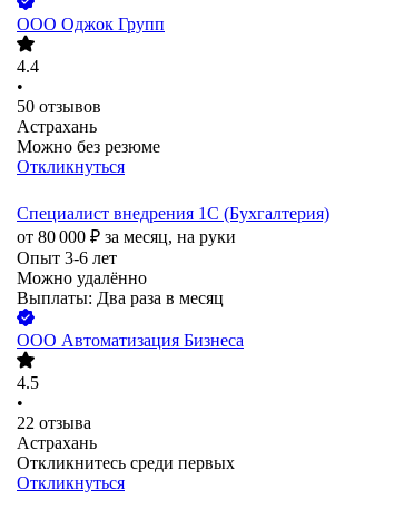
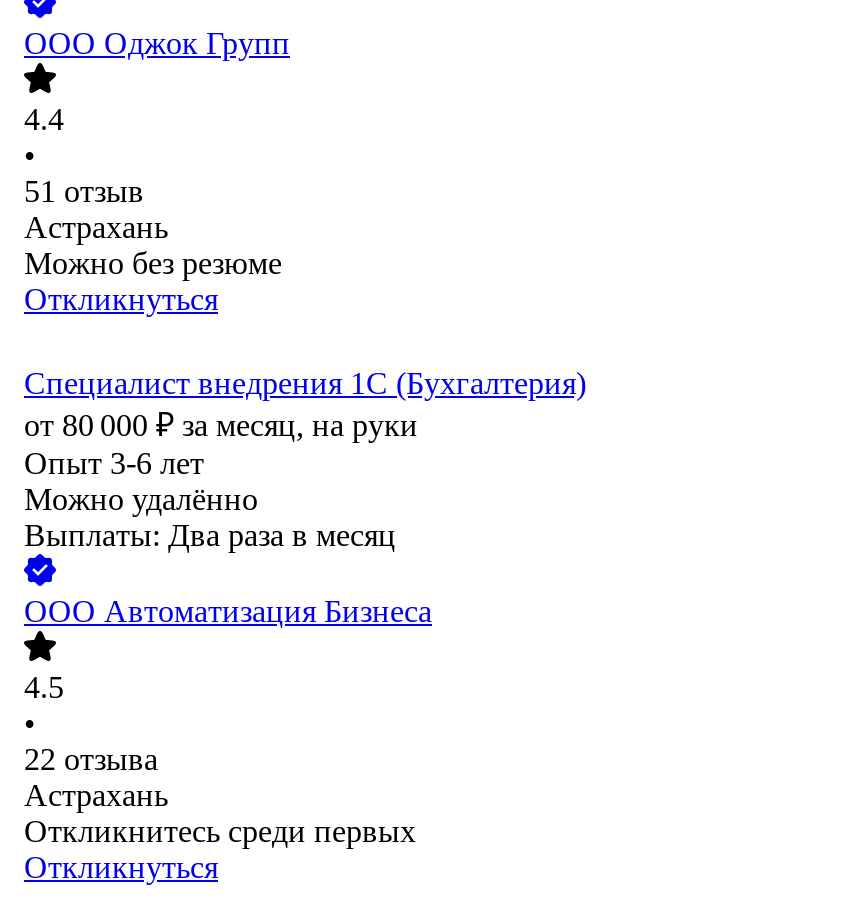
- 50 отзывов
+ 51 отзыв
